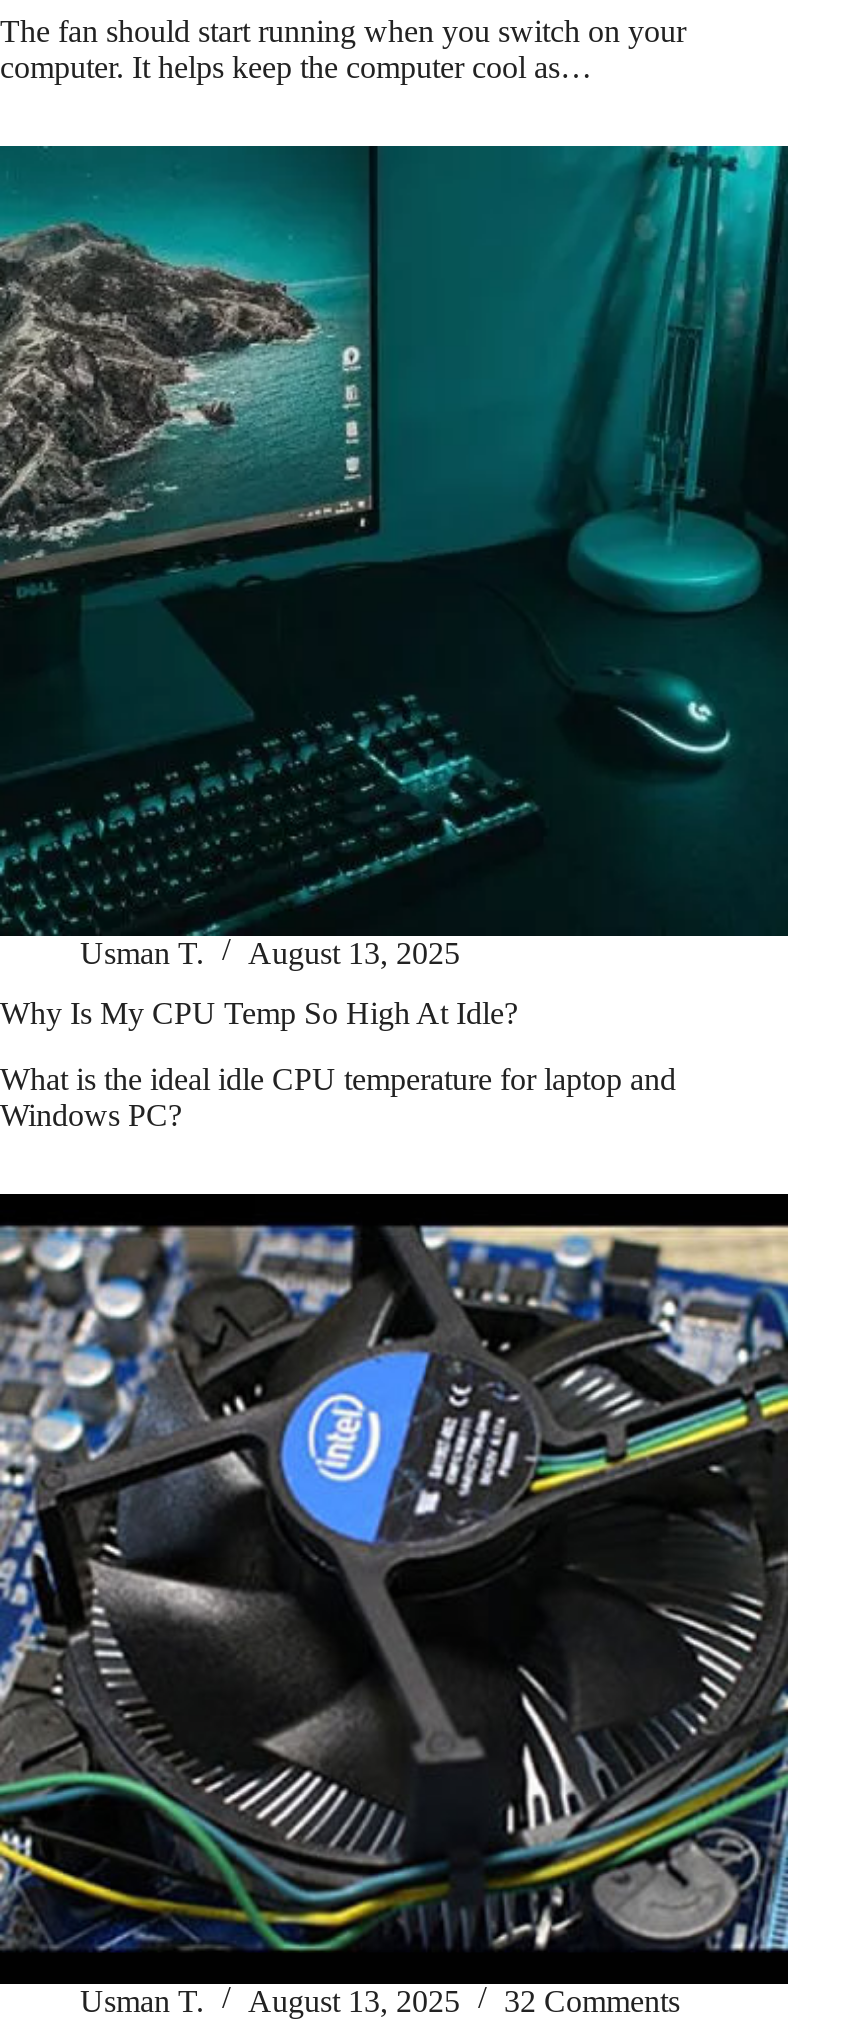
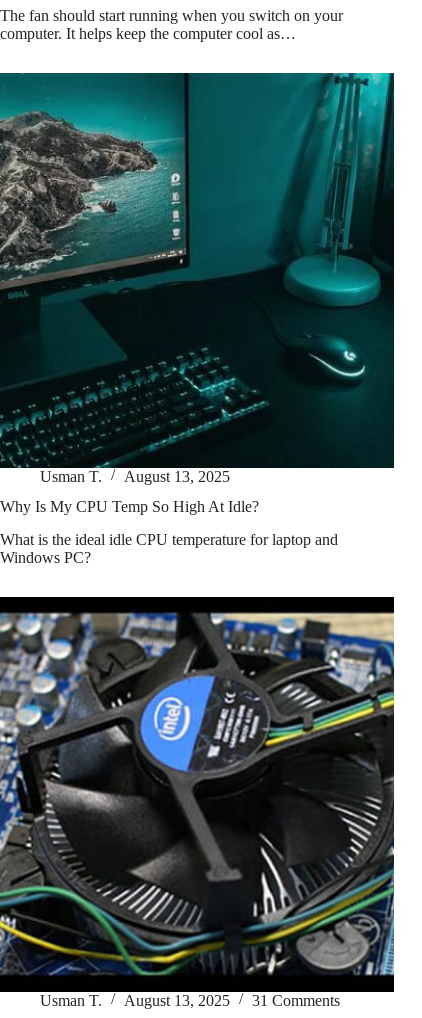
- Usman T. August 13, 2025 32 Comments
+ Usman T. August 13, 2025 31 Comments
